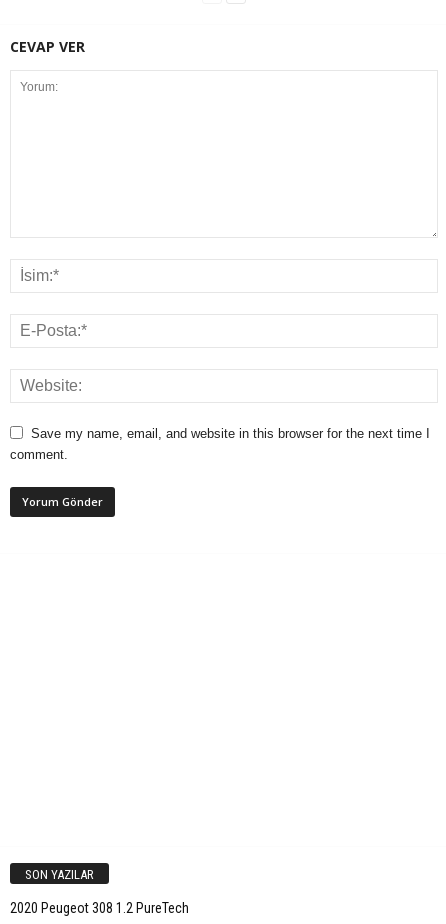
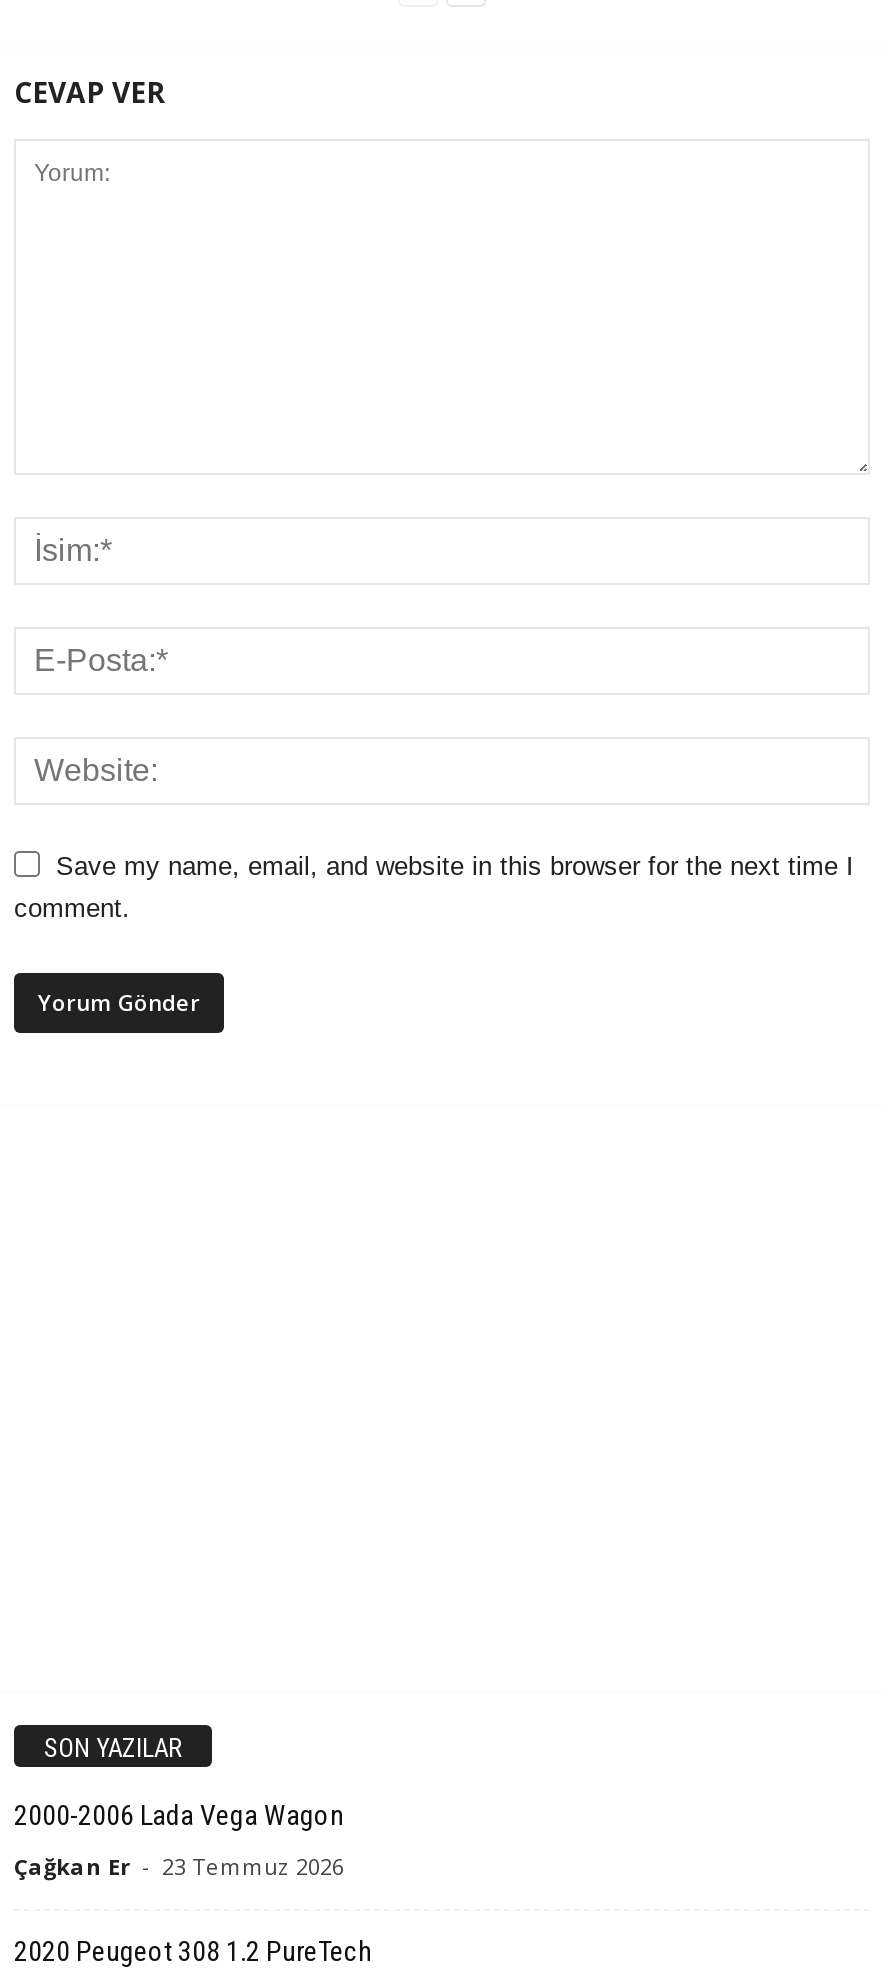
+ 2000-2006 Lada Vega Wagon
+ Çağkan Er - 23 Temmuz 2026
